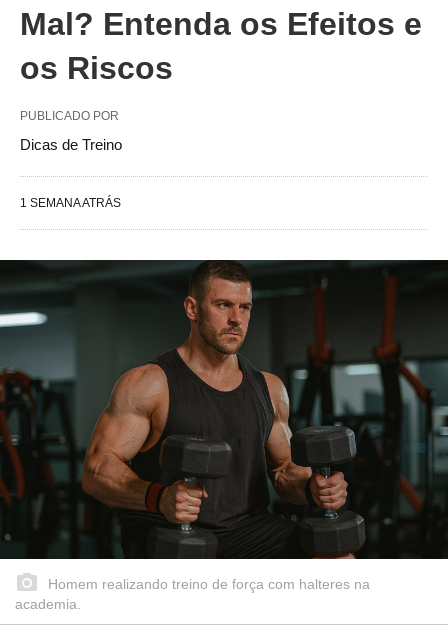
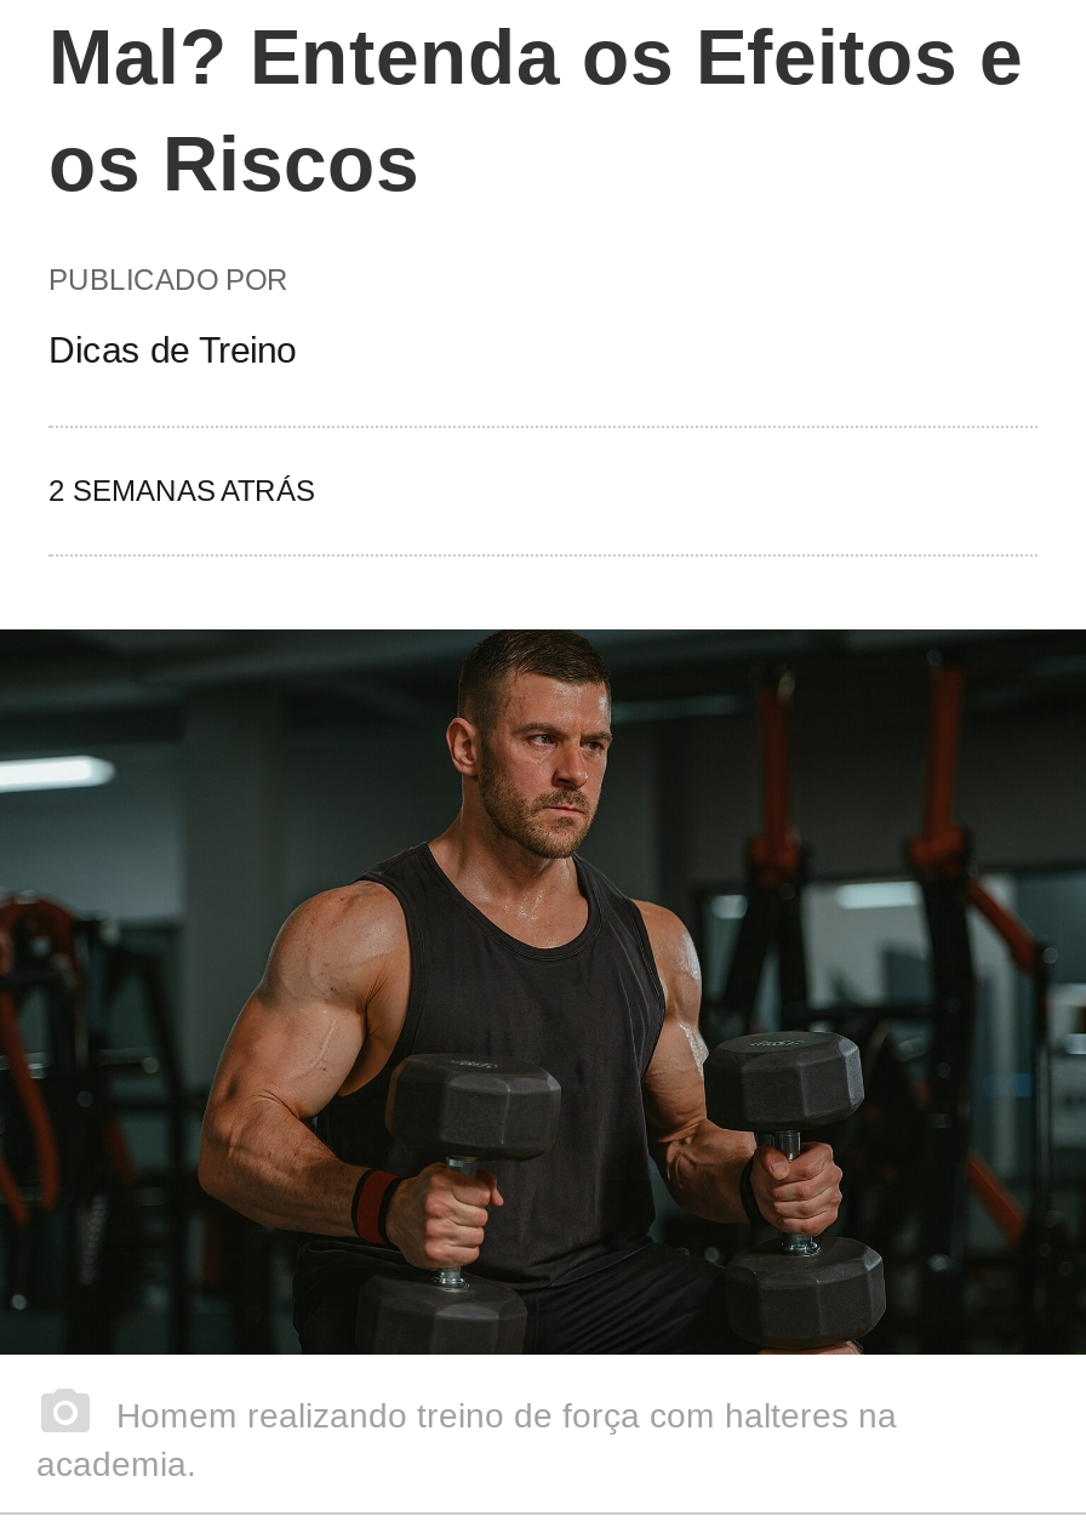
- 1 SEMANA ATRÁS
+ 2 SEMANAS ATRÁS
